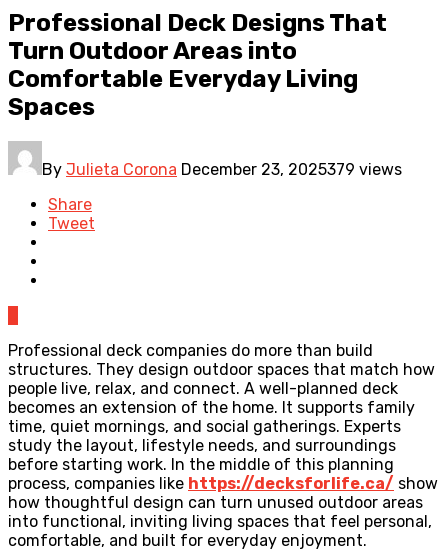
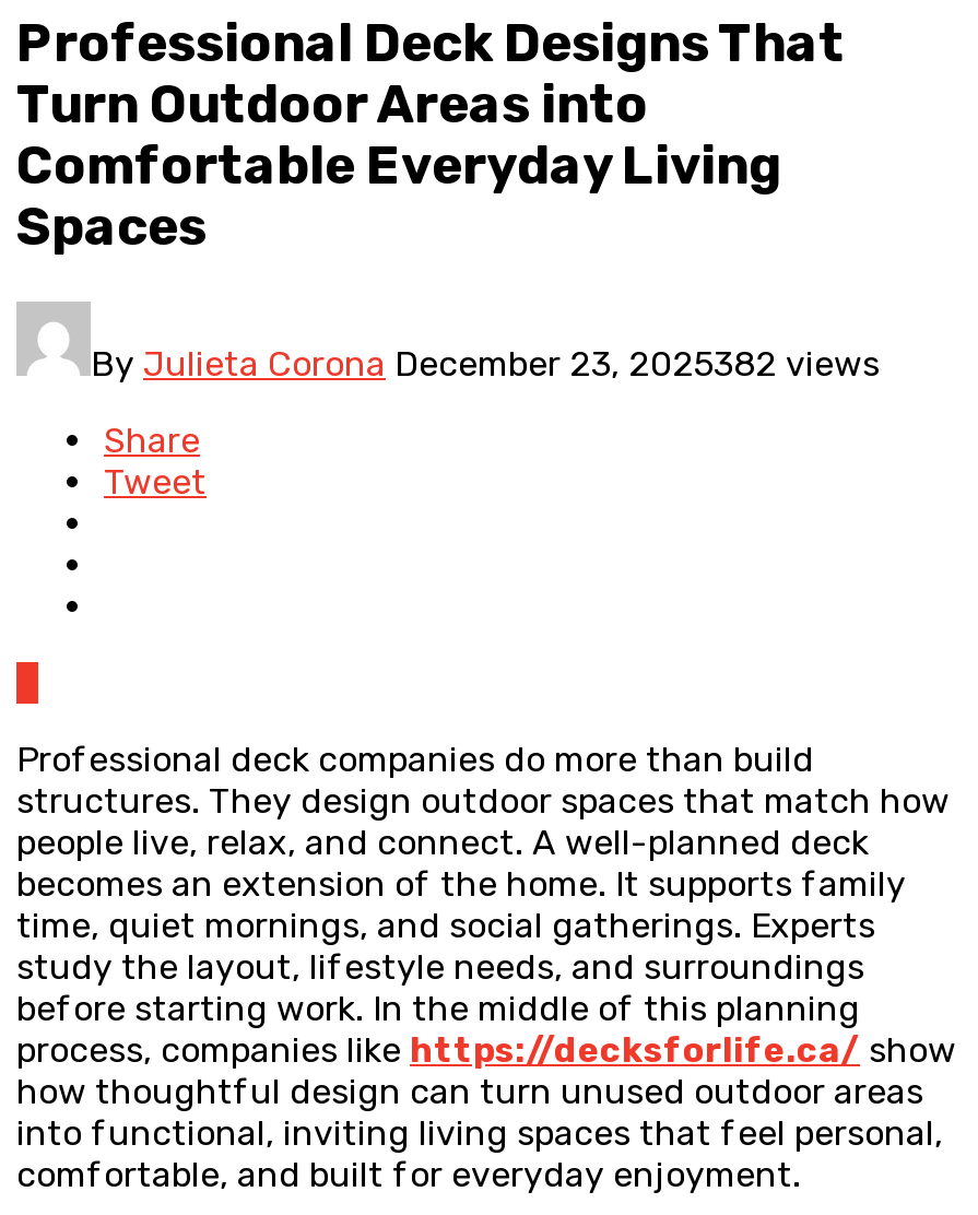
- By Julieta Corona December 23, 2025379 views
+ By Julieta Corona December 23, 2025382 views
